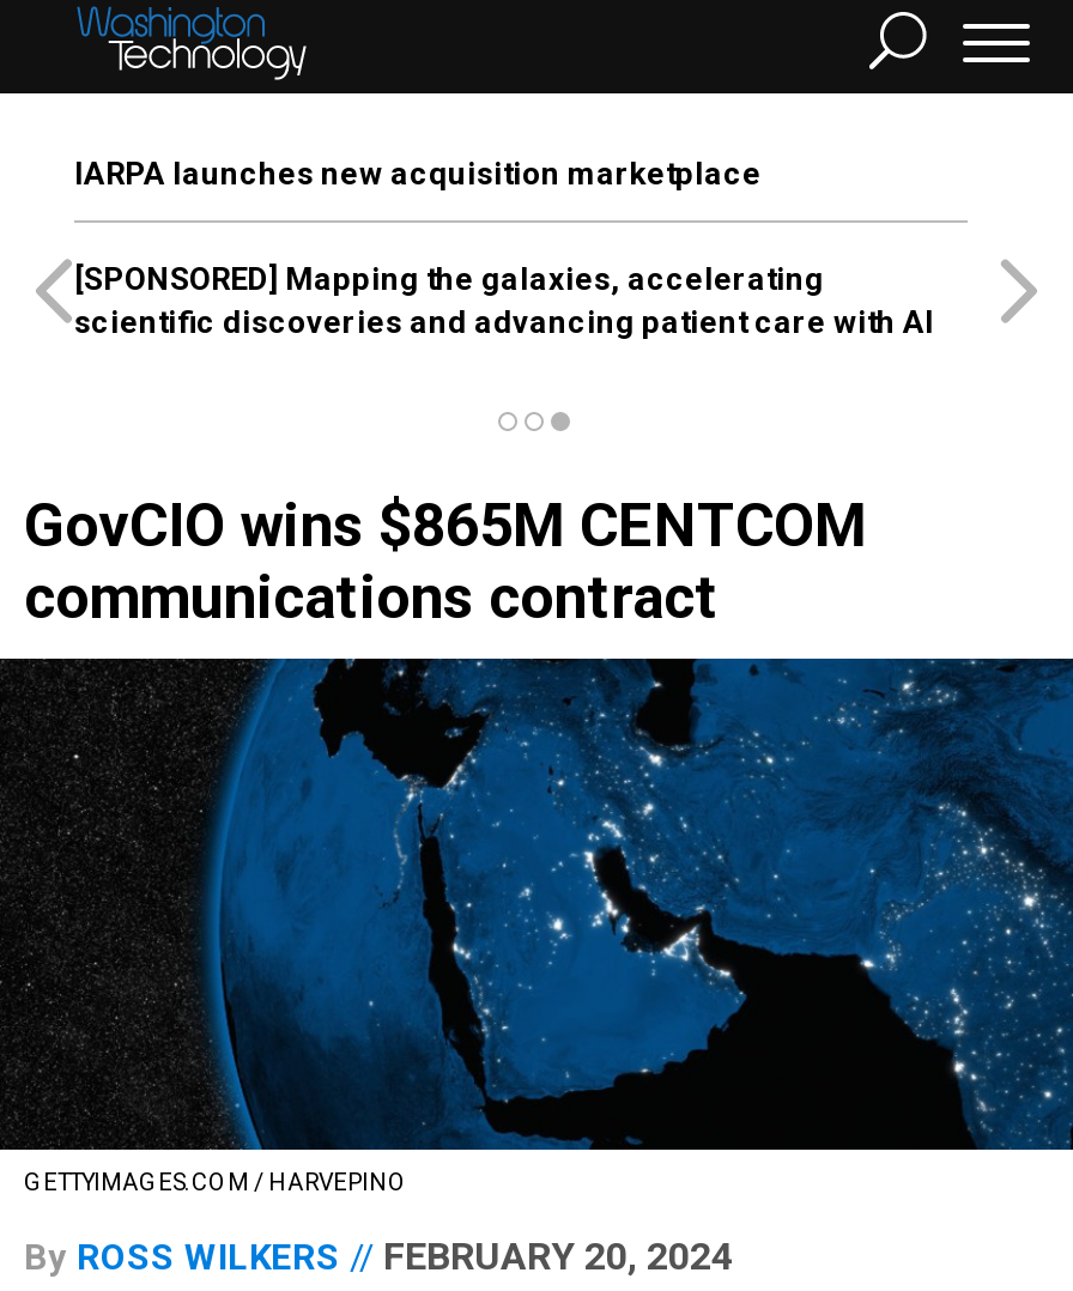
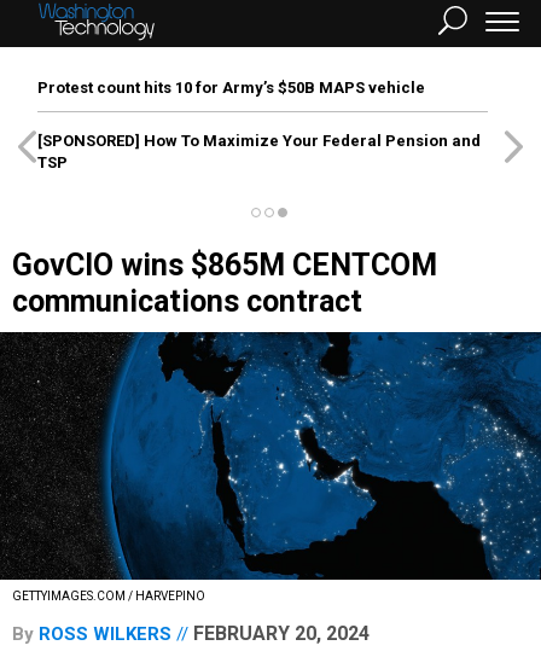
- IARPA launches new acquisition marketplace
+ Protest count hits 10 for Army’s $50B MAPS vehicle

- [SPONSORED] Mapping the galaxies, accelerating
- scientific discoveries and advancing patient care with AI
+ [SPONSORED] How To Maximize Your Federal Pension and
+ TSP
